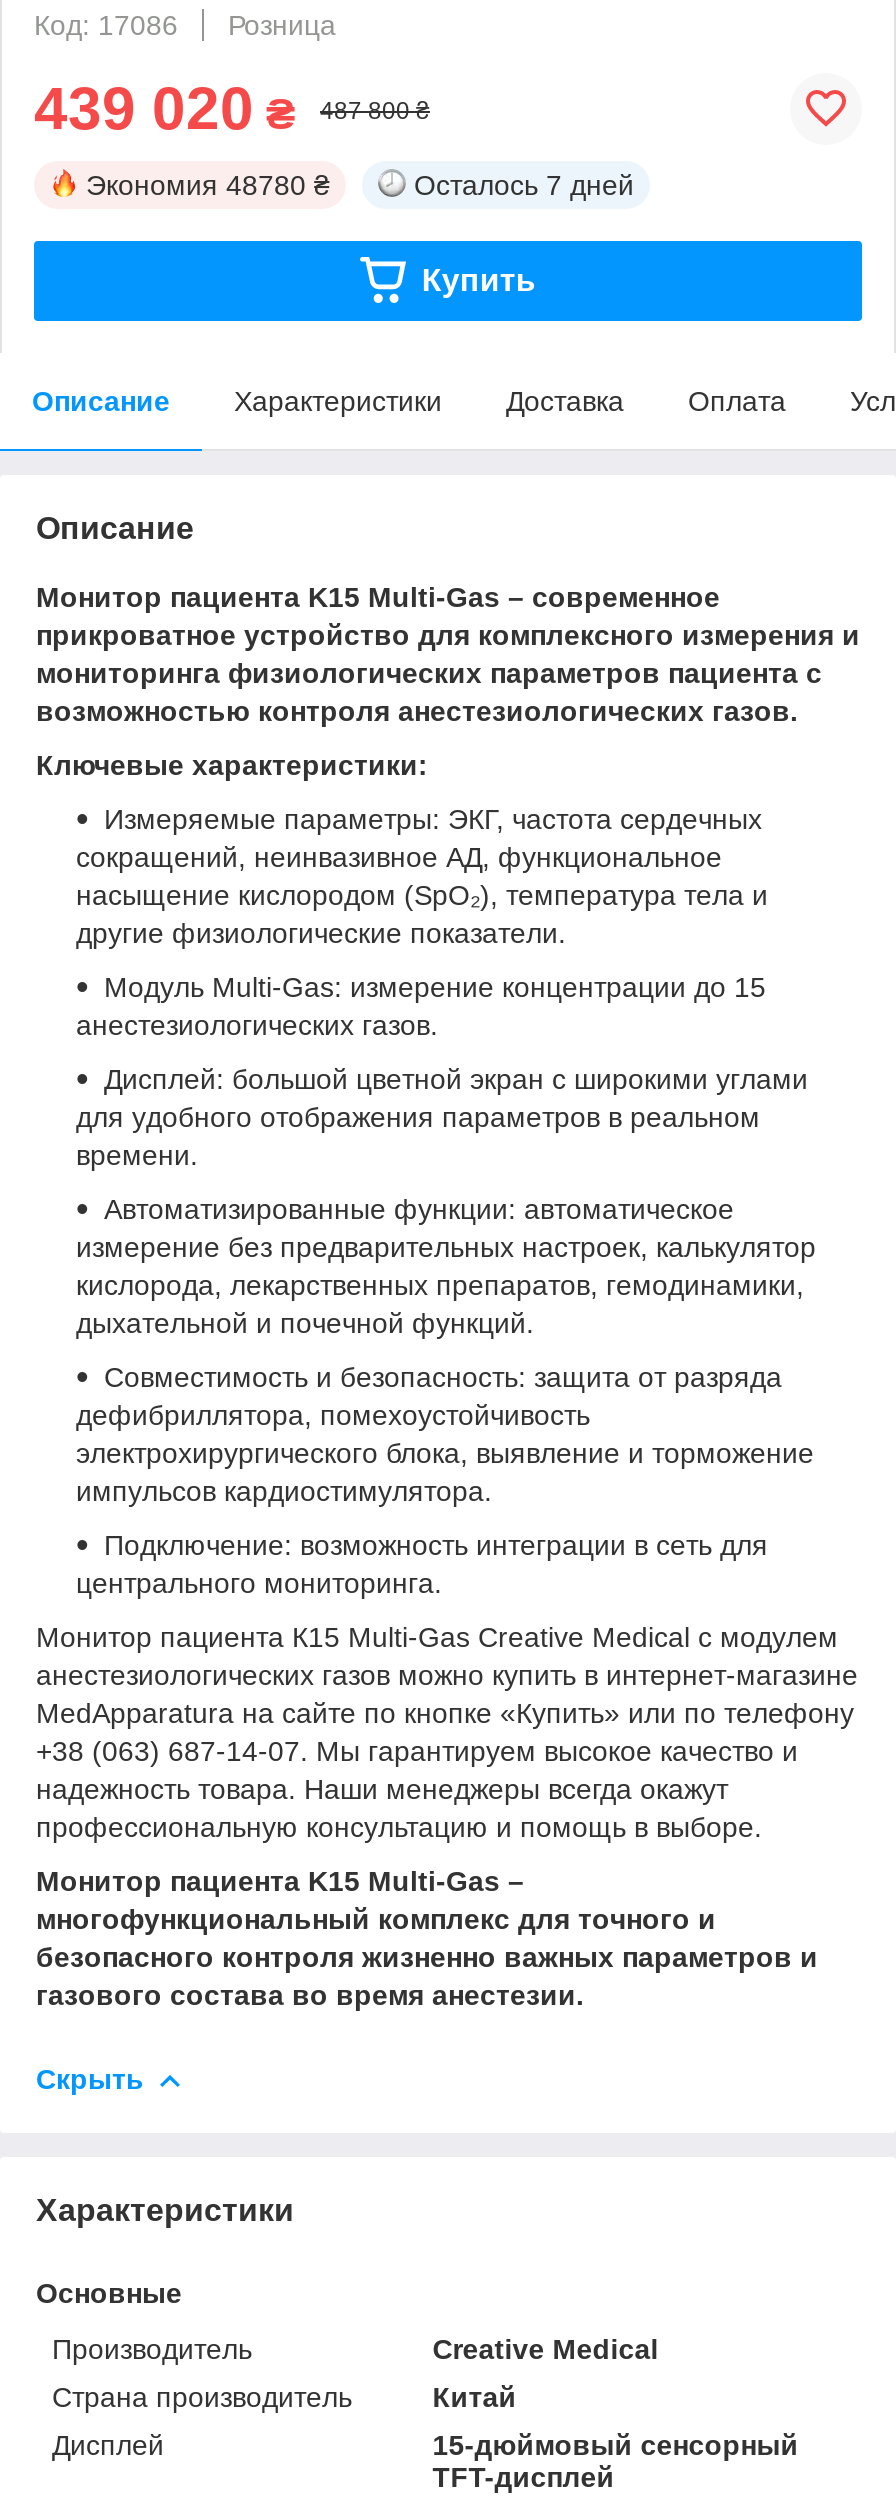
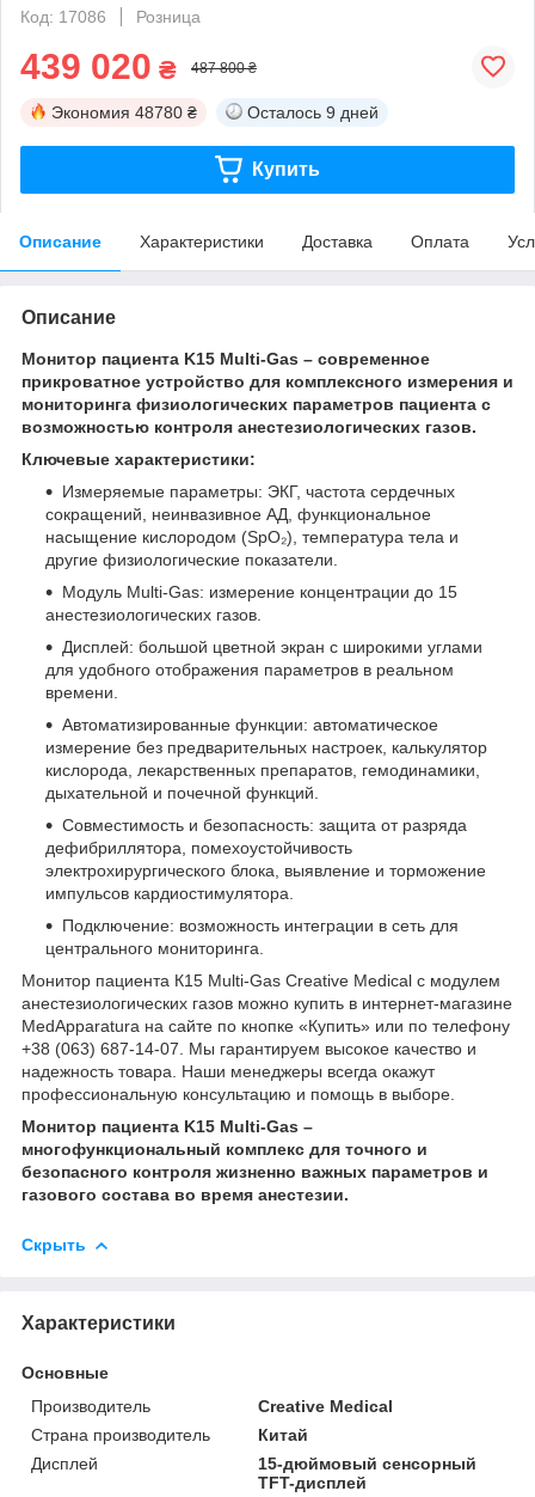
- Осталось 7 дней
+ Осталось 9 дней
